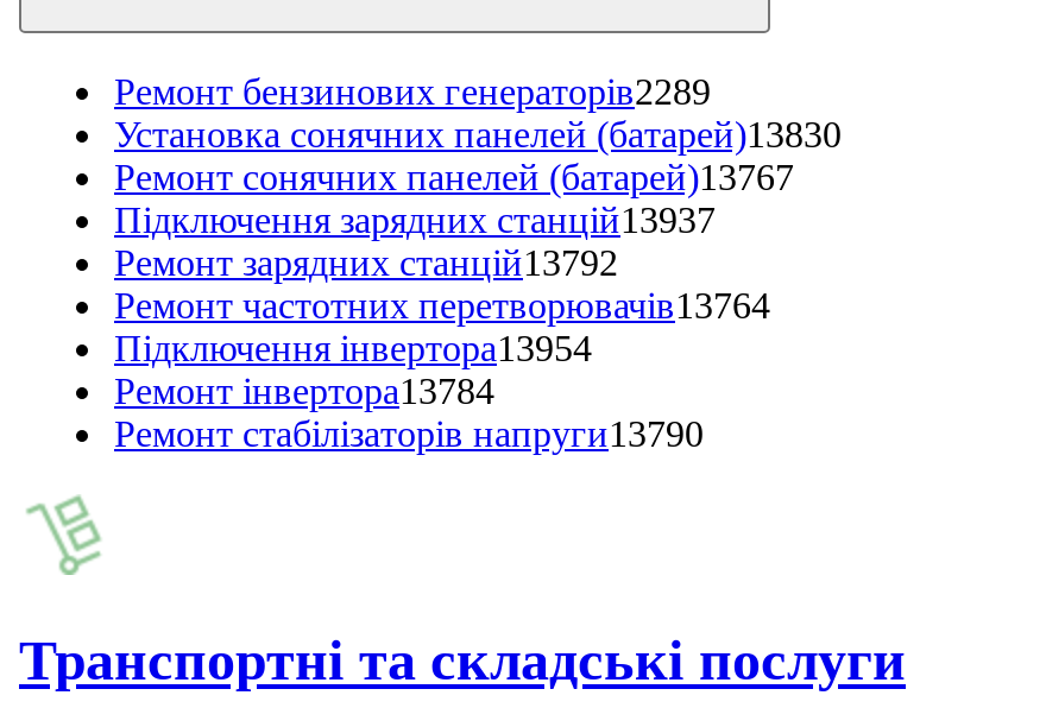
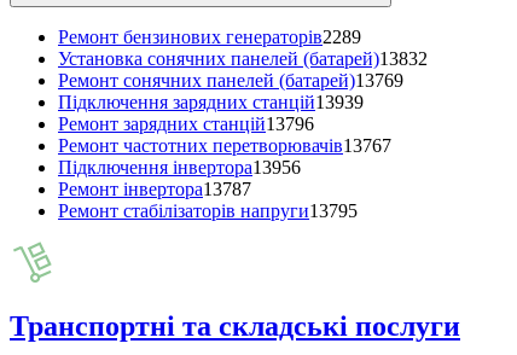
- Установка сонячних панелей (батарей)13830
+ Установка сонячних панелей (батарей)13832

- Ремонт сонячних панелей (батарей)13767
+ Ремонт сонячних панелей (батарей)13769

- Підключення зарядних станцій13937
+ Підключення зарядних станцій13939

- Ремонт зарядних станцій13792
+ Ремонт зарядних станцій13796

- Ремонт частотних перетворювачів13764
+ Ремонт частотних перетворювачів13767

- Підключення інвертора13954
+ Підключення інвертора13956

- Ремонт інвертора13784
+ Ремонт інвертора13787

- Ремонт стабілізаторів напруги13790
+ Ремонт стабілізаторів напруги13795
